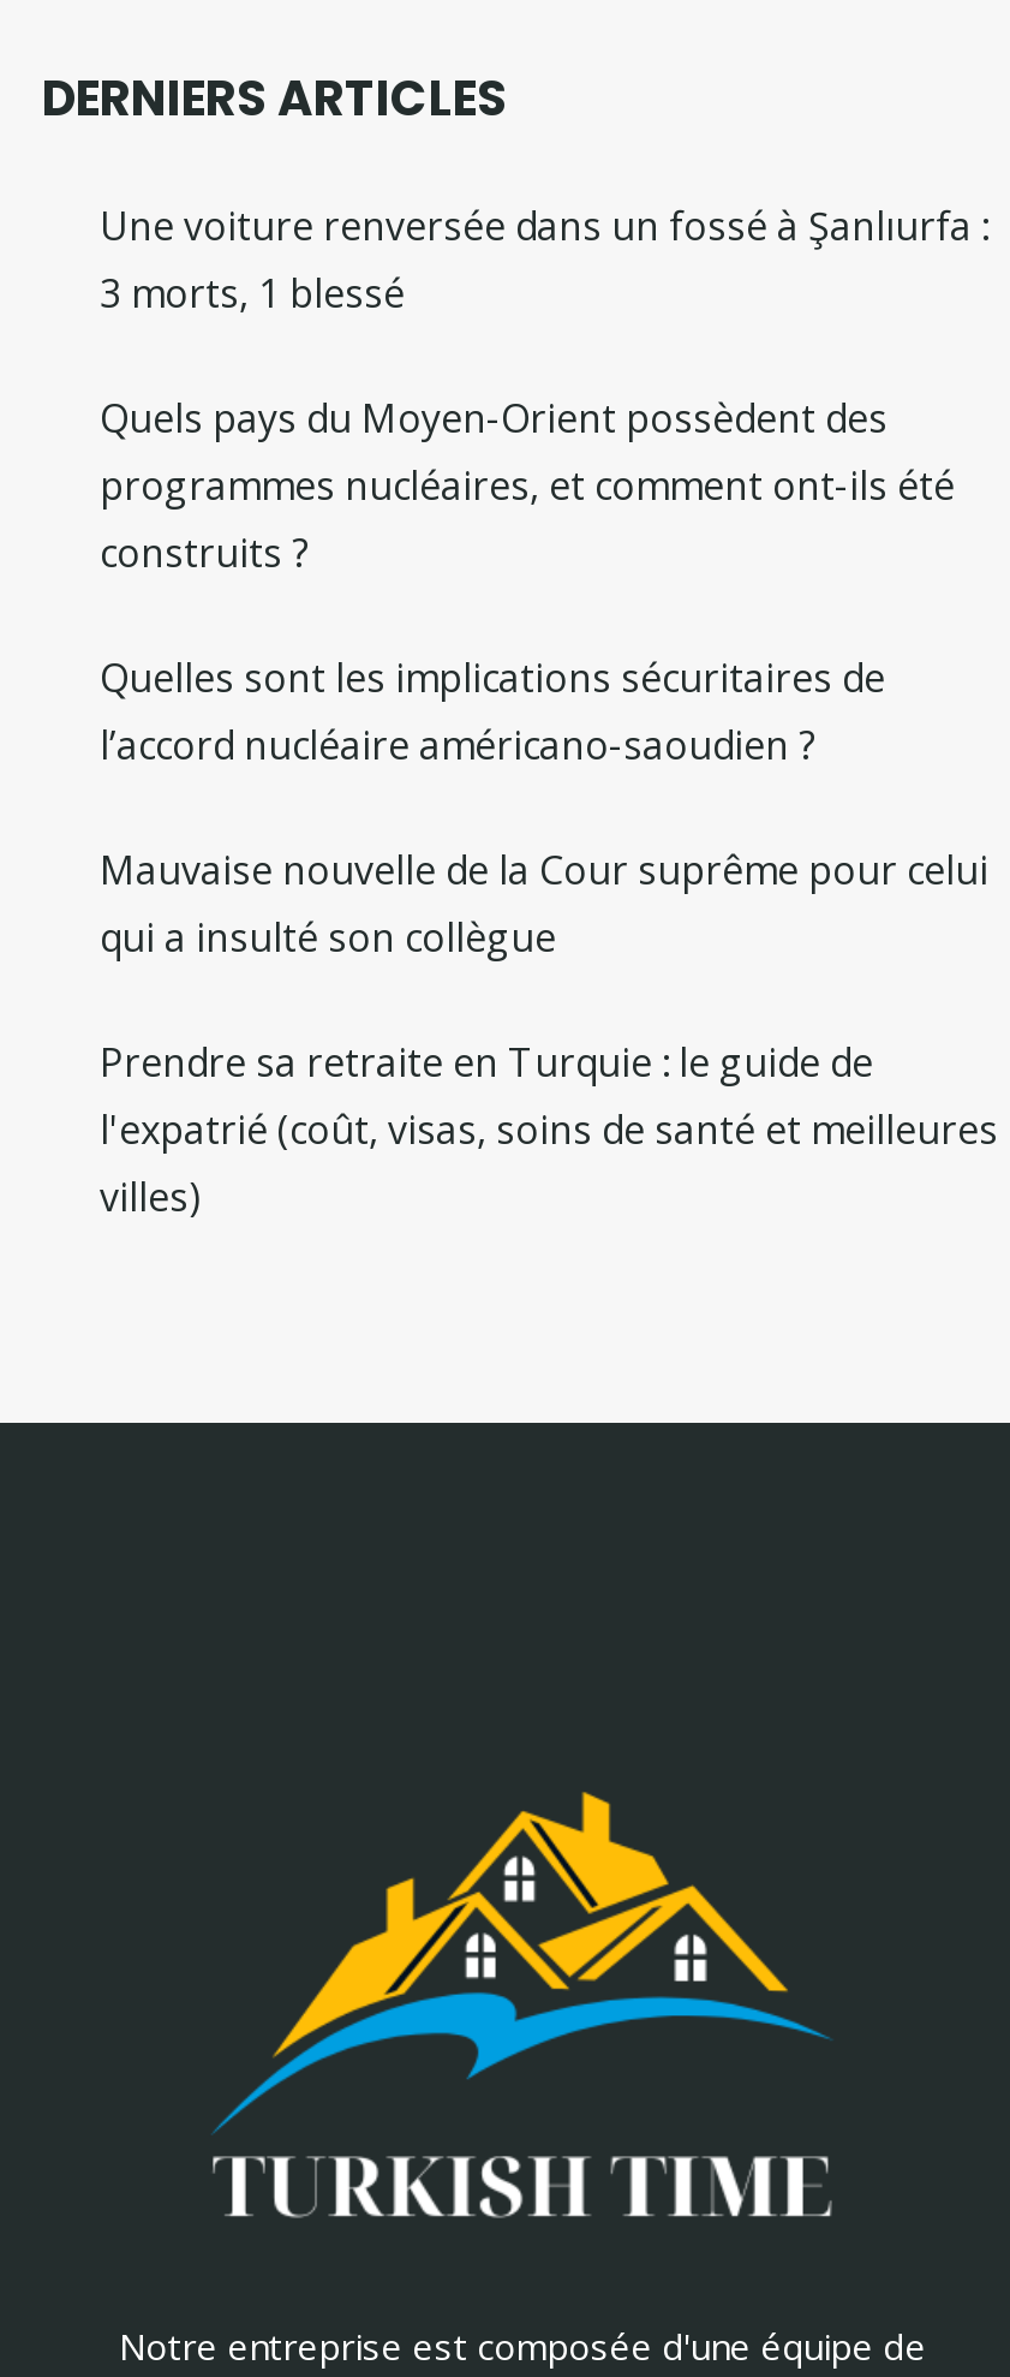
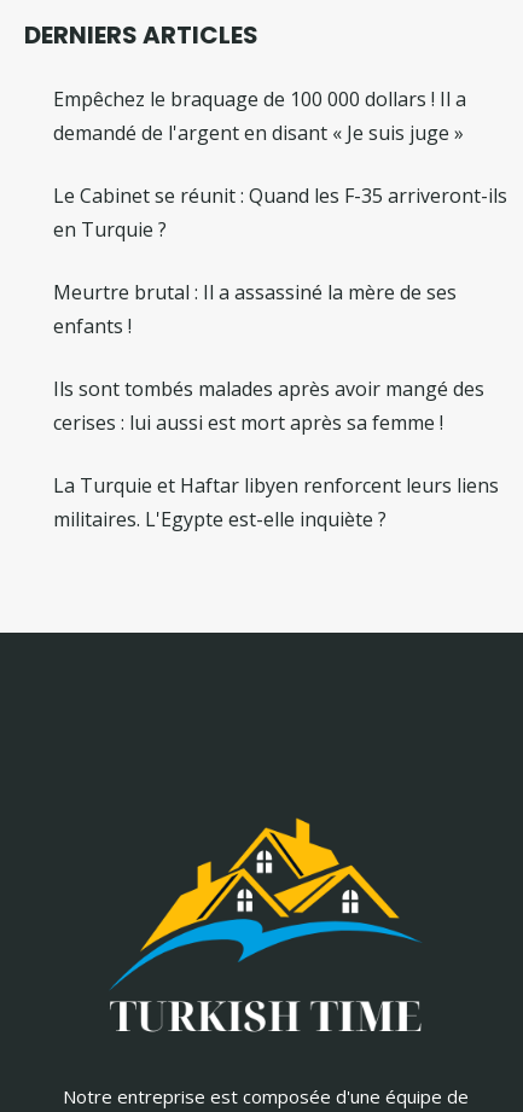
- Une voiture renversée dans un fossé à Şanlıurfa :
- 3 morts, 1 blessé
+ Empêchez le braquage de 100 000 dollars ! Il a
+ demandé de l'argent en disant « Je suis juge »

- Quels pays du Moyen-Orient possèdent des
- programmes nucléaires, et comment ont-ils été
- construits ?
+ Le Cabinet se réunit : Quand les F-35 arriveront-ils
+ en Turquie ?

- Quelles sont les implications sécuritaires de
- l’accord nucléaire américano-saoudien ?
+ Meurtre brutal : Il a assassiné la mère de ses
+ enfants !

- Mauvaise nouvelle de la Cour suprême pour celui
- qui a insulté son collègue
+ Ils sont tombés malades après avoir mangé des
+ cerises : lui aussi est mort après sa femme !

- Prendre sa retraite en Turquie : le guide de
- l'expatrié (coût, visas, soins de santé et meilleures
- villes)
+ La Turquie et Haftar libyen renforcent leurs liens
+ militaires. L'Egypte est-elle inquiète ?
